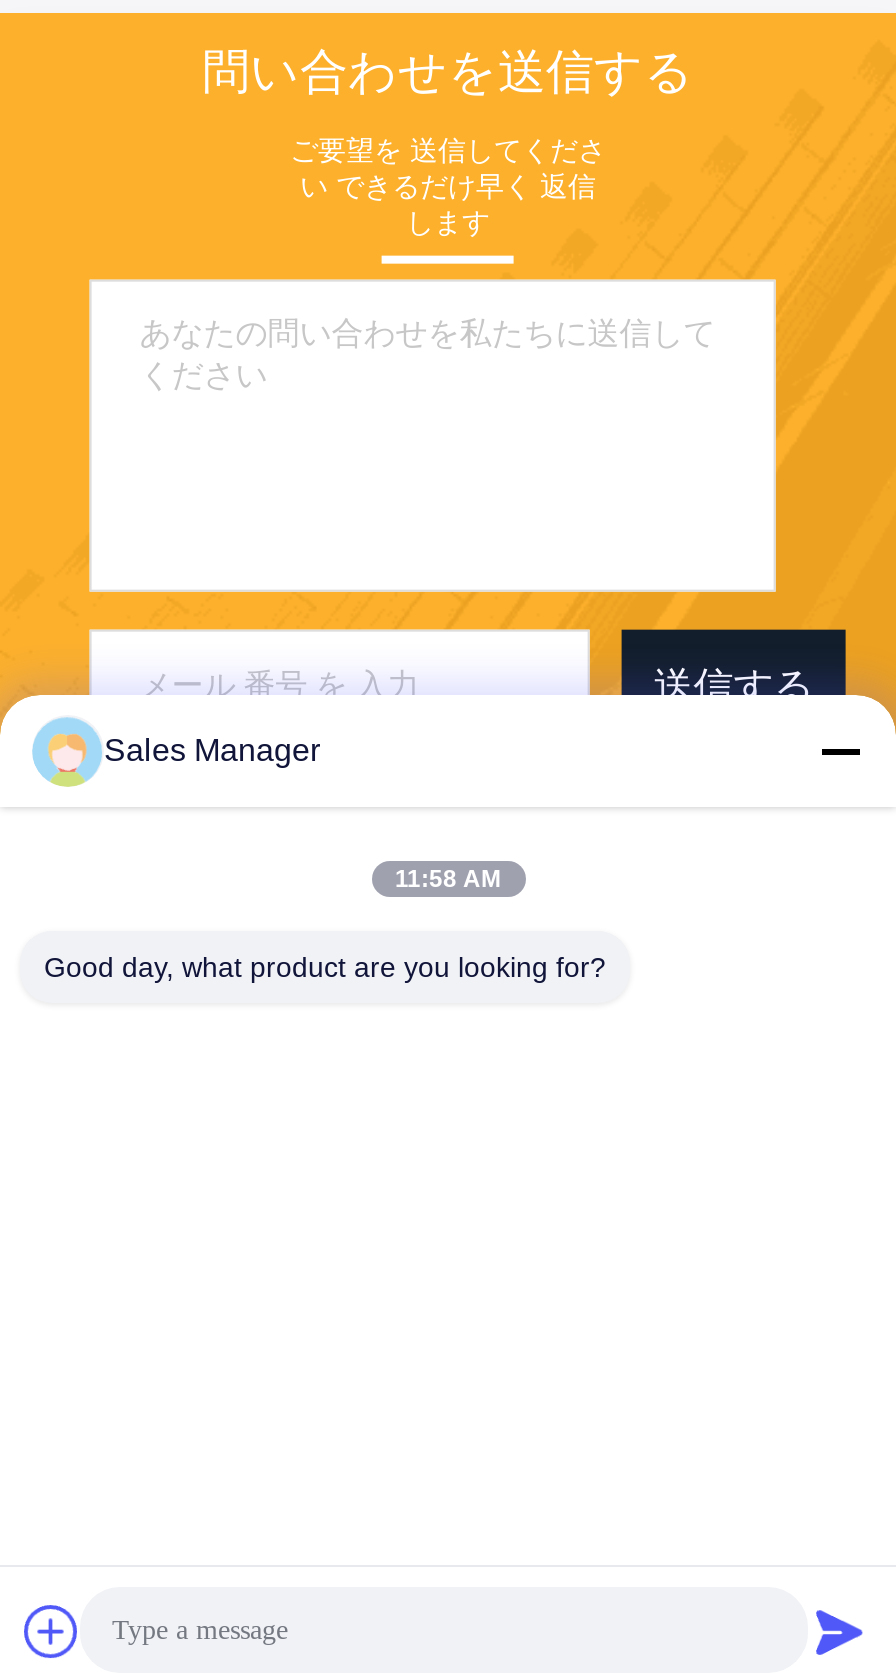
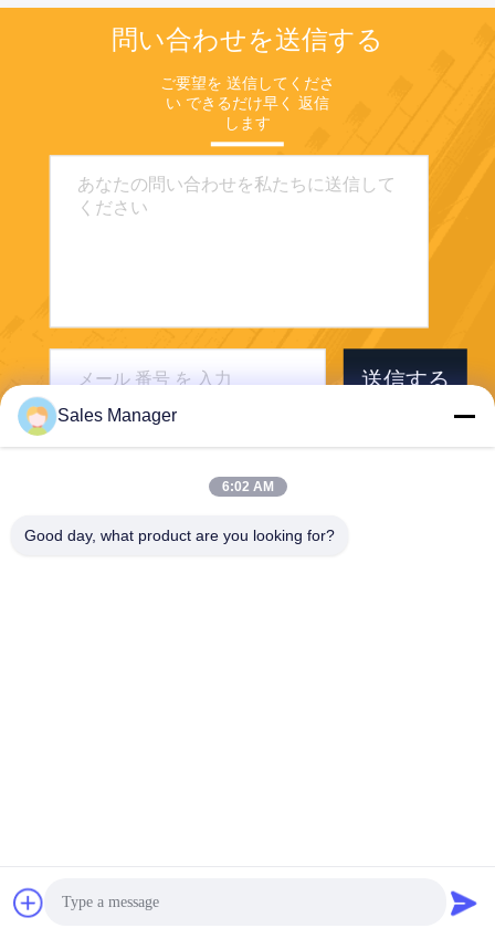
- 11:58 AM
+ 6:02 AM
